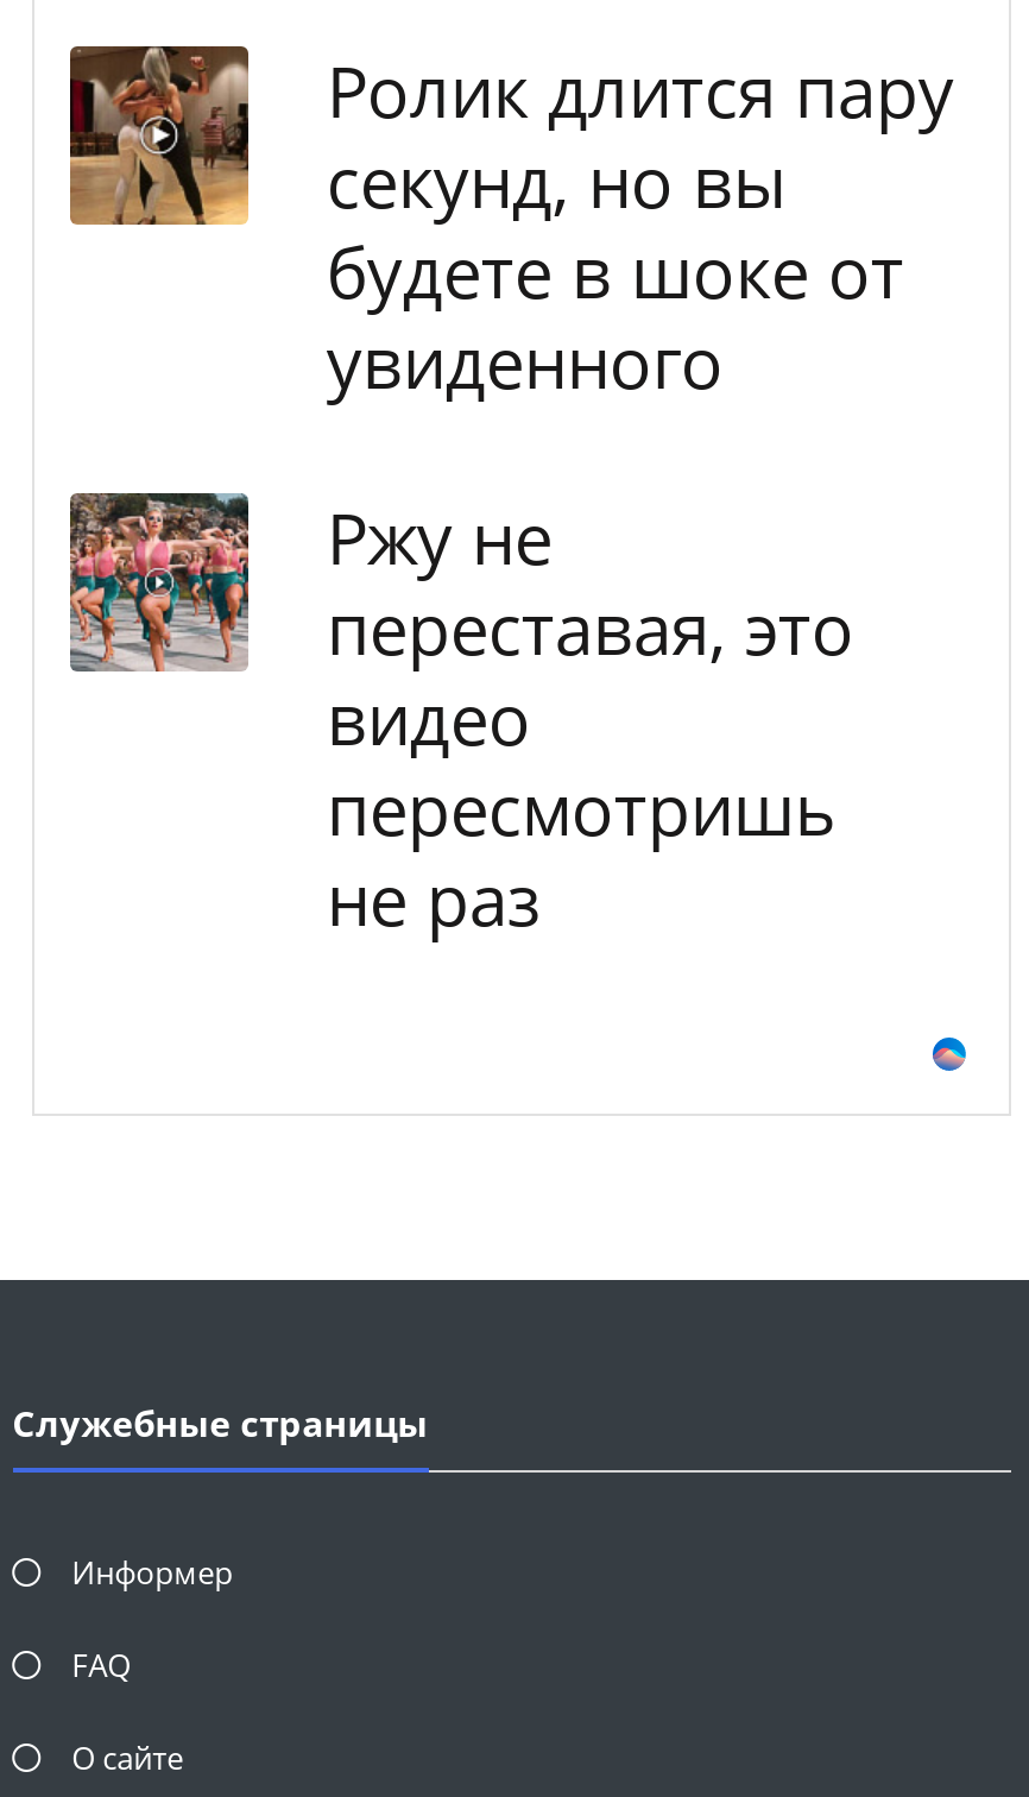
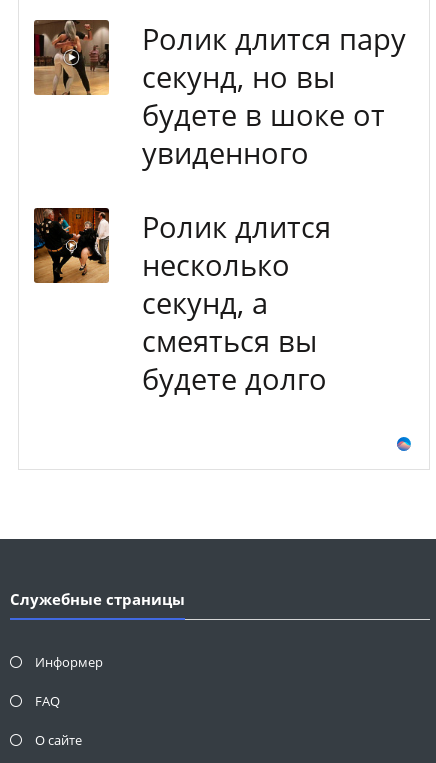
- [image]
- Ржу не
- переставая, это
- видео
- пересмотришь
- не раз
+ [image]
+ Ролик длится
+ несколько
+ секунд, а
+ смеяться вы
+ будете долго
